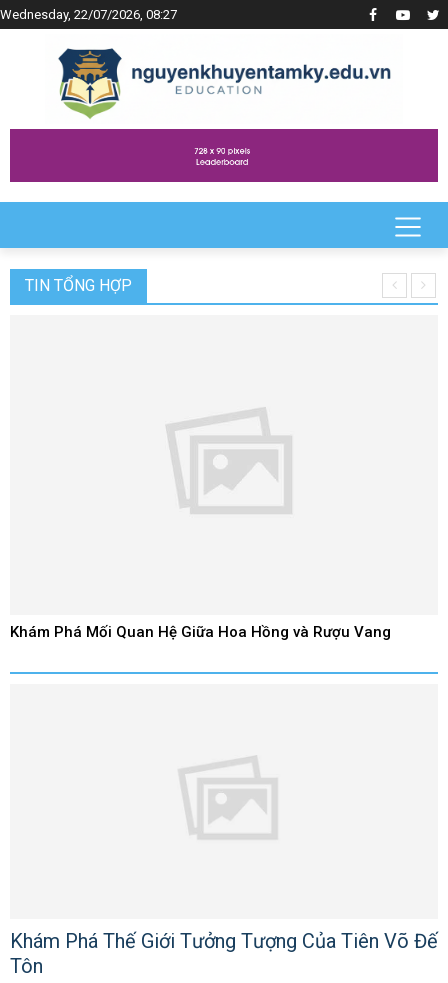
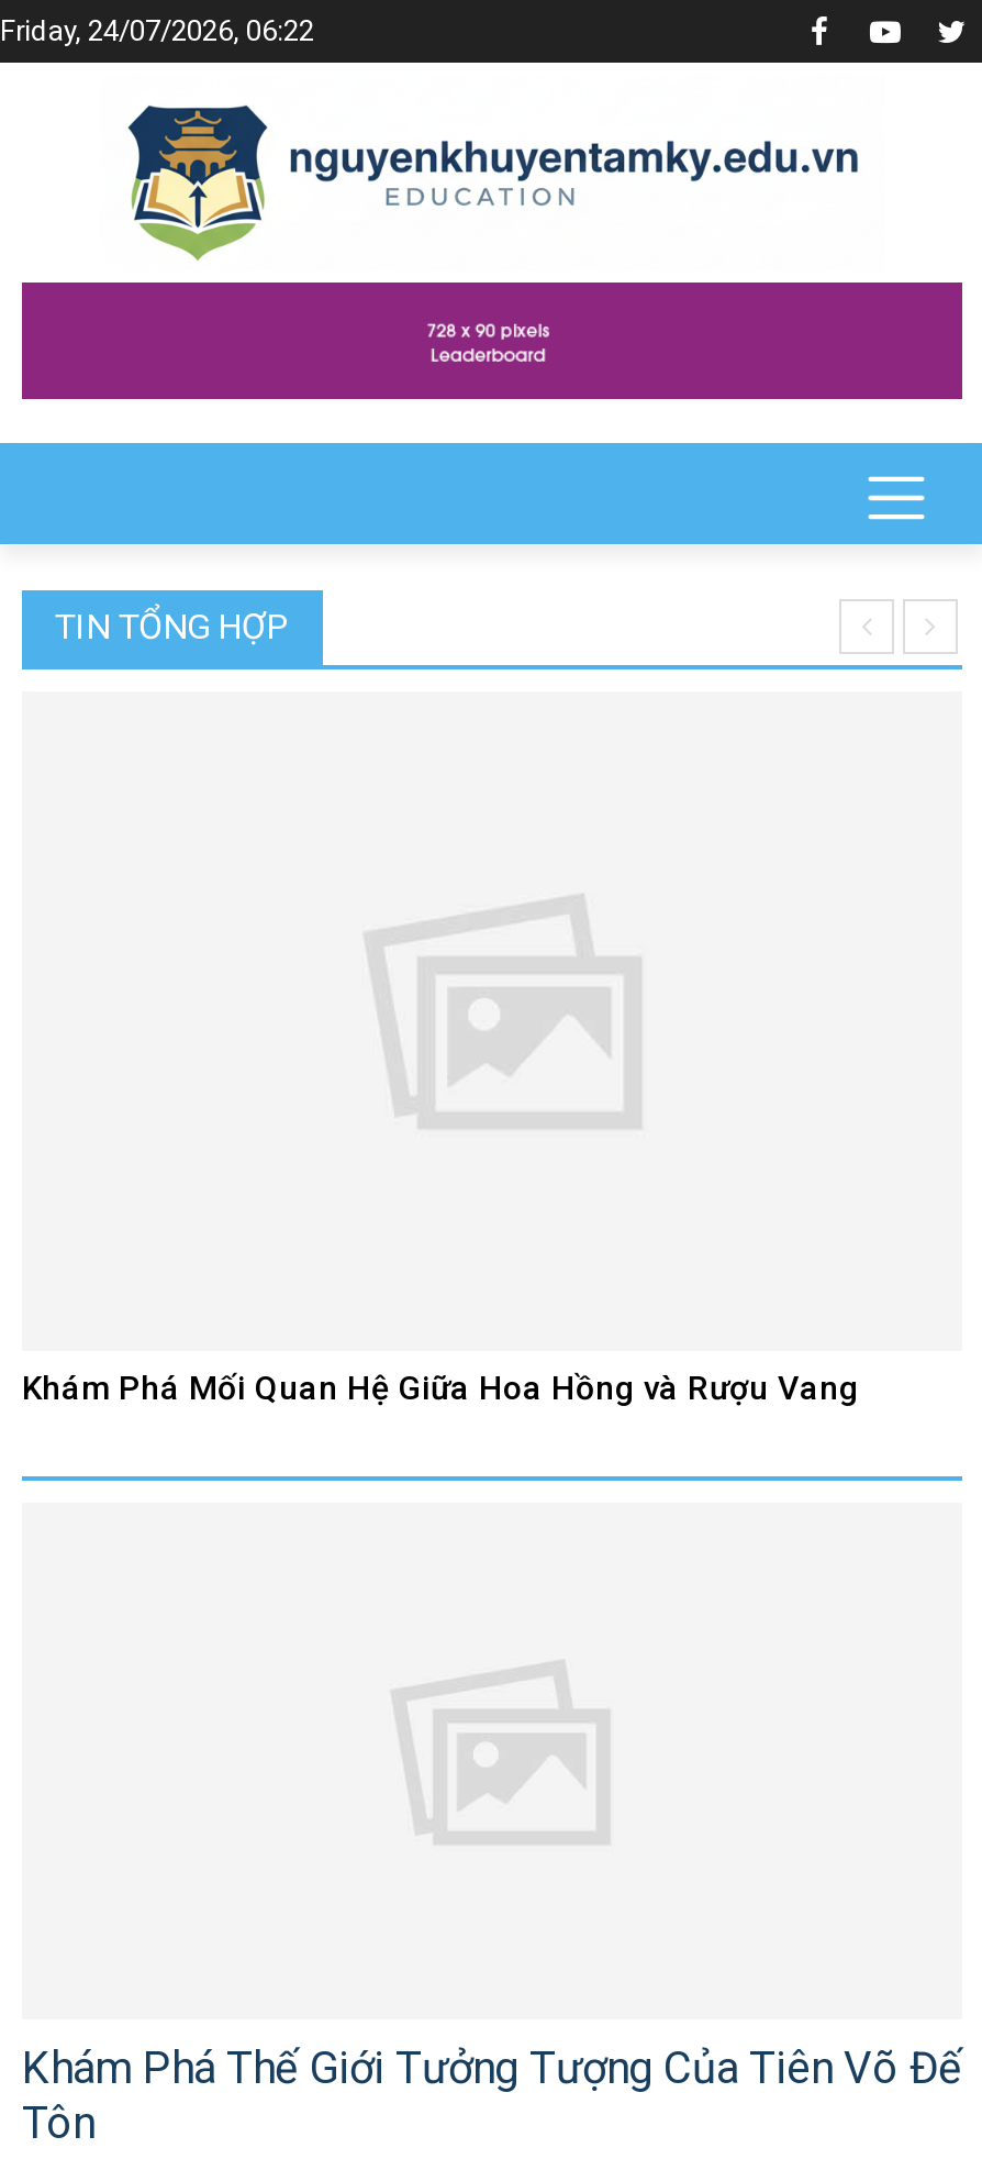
- Wednesday, 22/07/2026, 08:27
+ Friday, 24/07/2026, 06:22
